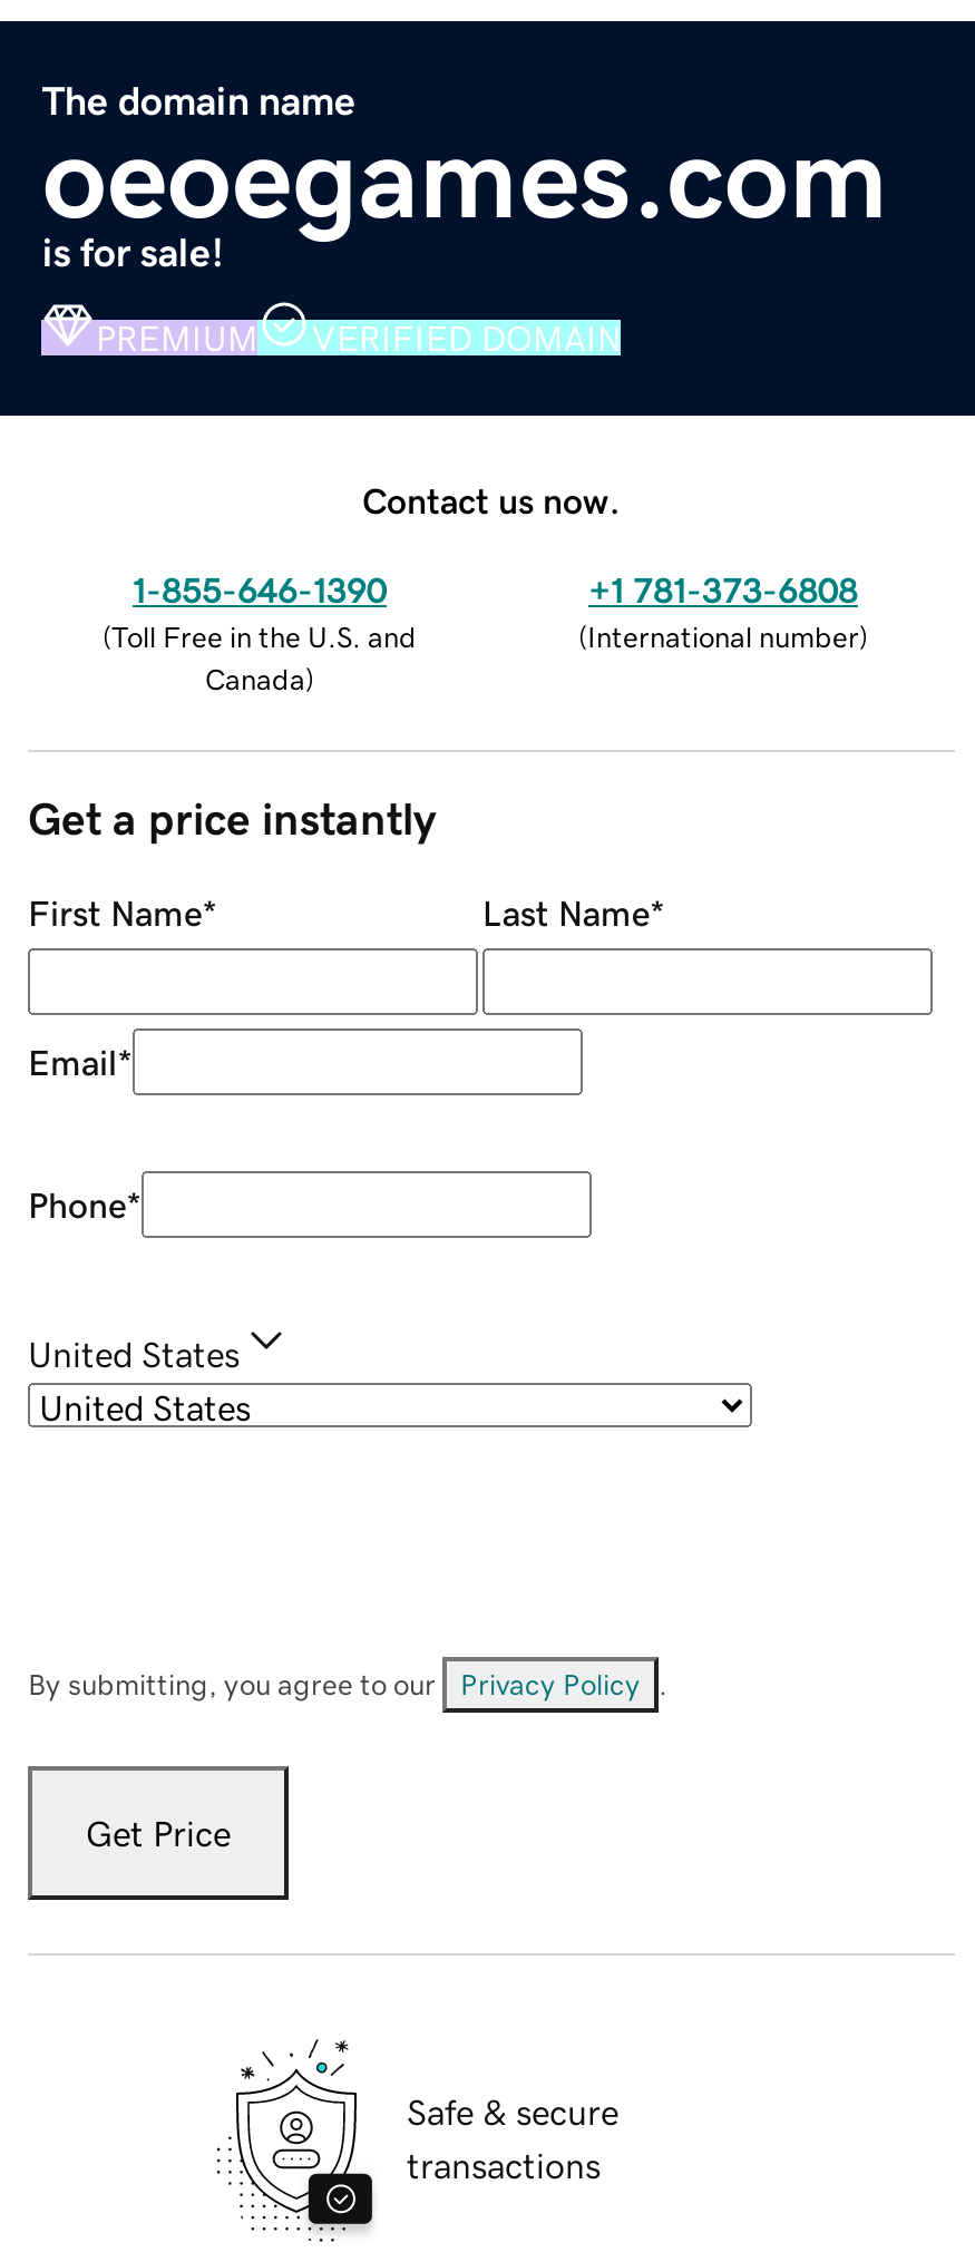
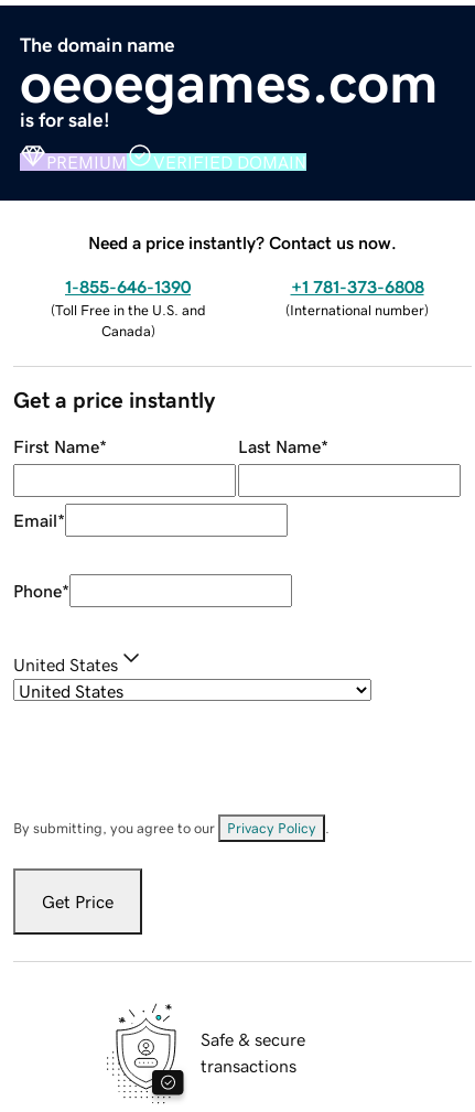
- Contact us now.
+ Need a price instantly? Contact us now.
